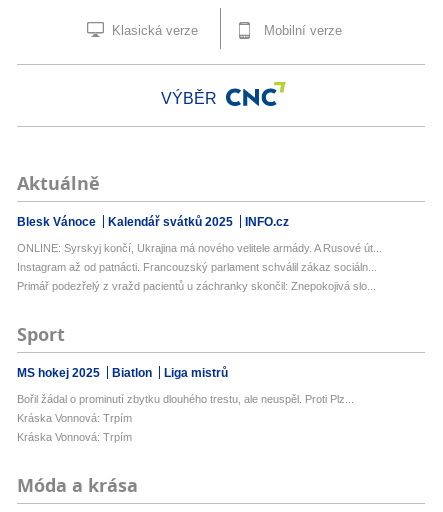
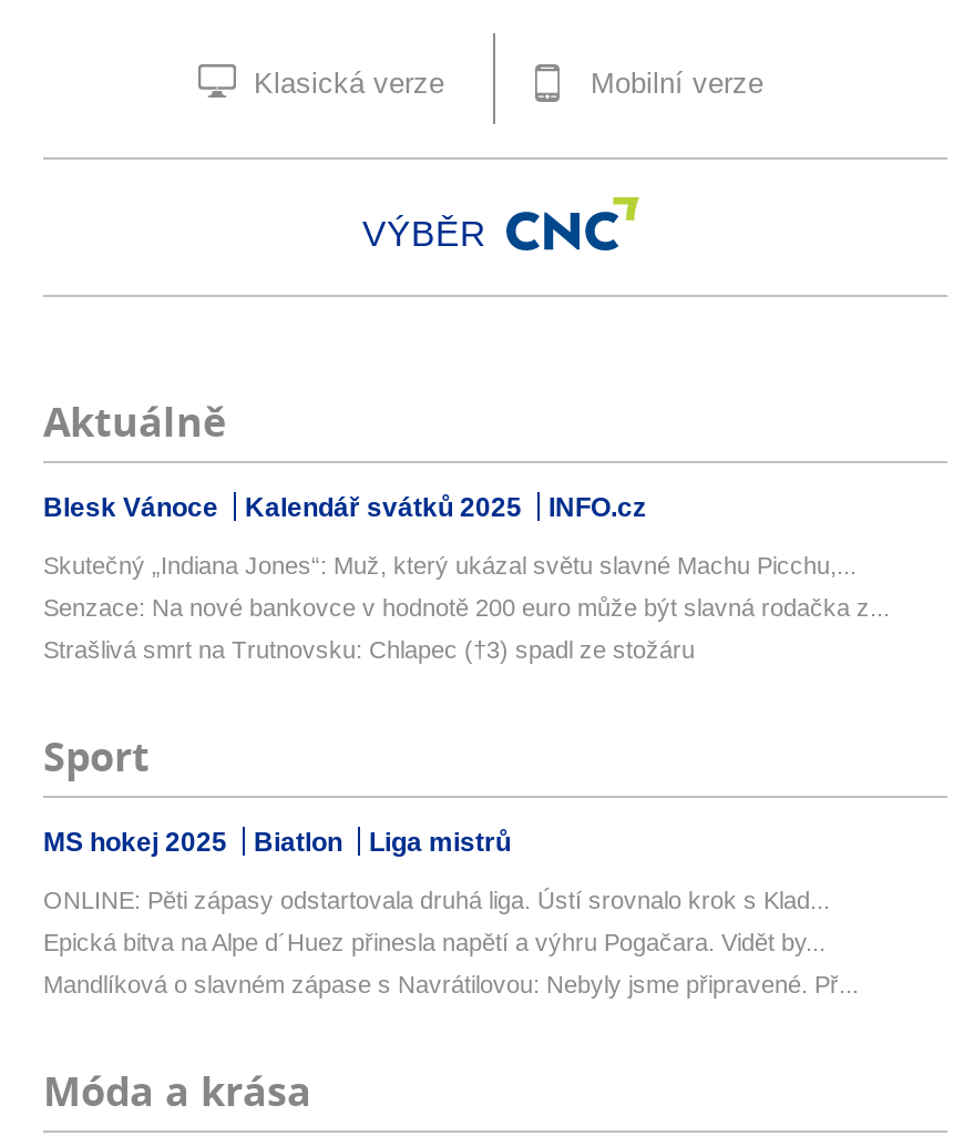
- ONLINE: Syrskyj končí, Ukrajina má nového velitele armády. A Rusové út...
+ Skutečný „Indiana Jones“: Muž, který ukázal světu slavné Machu Picchu,...

- Instagram až od patnácti. Francouzský parlament schválil zákaz sociáln...
+ Senzace: Na nové bankovce v hodnotě 200 euro může být slavná rodačka z...

- Primář podezřelý z vražd pacientů u záchranky skončil: Znepokojivá slo...
+ Strašlivá smrt na Trutnovsku: Chlapec (†3) spadl ze stožáru

- Bořil žádal o prominutí zbytku dlouhého trestu, ale neuspěl. Proti Plz...
+ ONLINE: Pěti zápasy odstartovala druhá liga. Ústí srovnalo krok s Klad...

- Kráska Vonnová: Trpím
+ Epická bitva na Alpe d´Huez přinesla napětí a výhru Pogačara. Vidět by...

- Kráska Vonnová: Trpím
+ Mandlíková o slavném zápase s Navrátilovou: Nebyly jsme připravené. Př...
